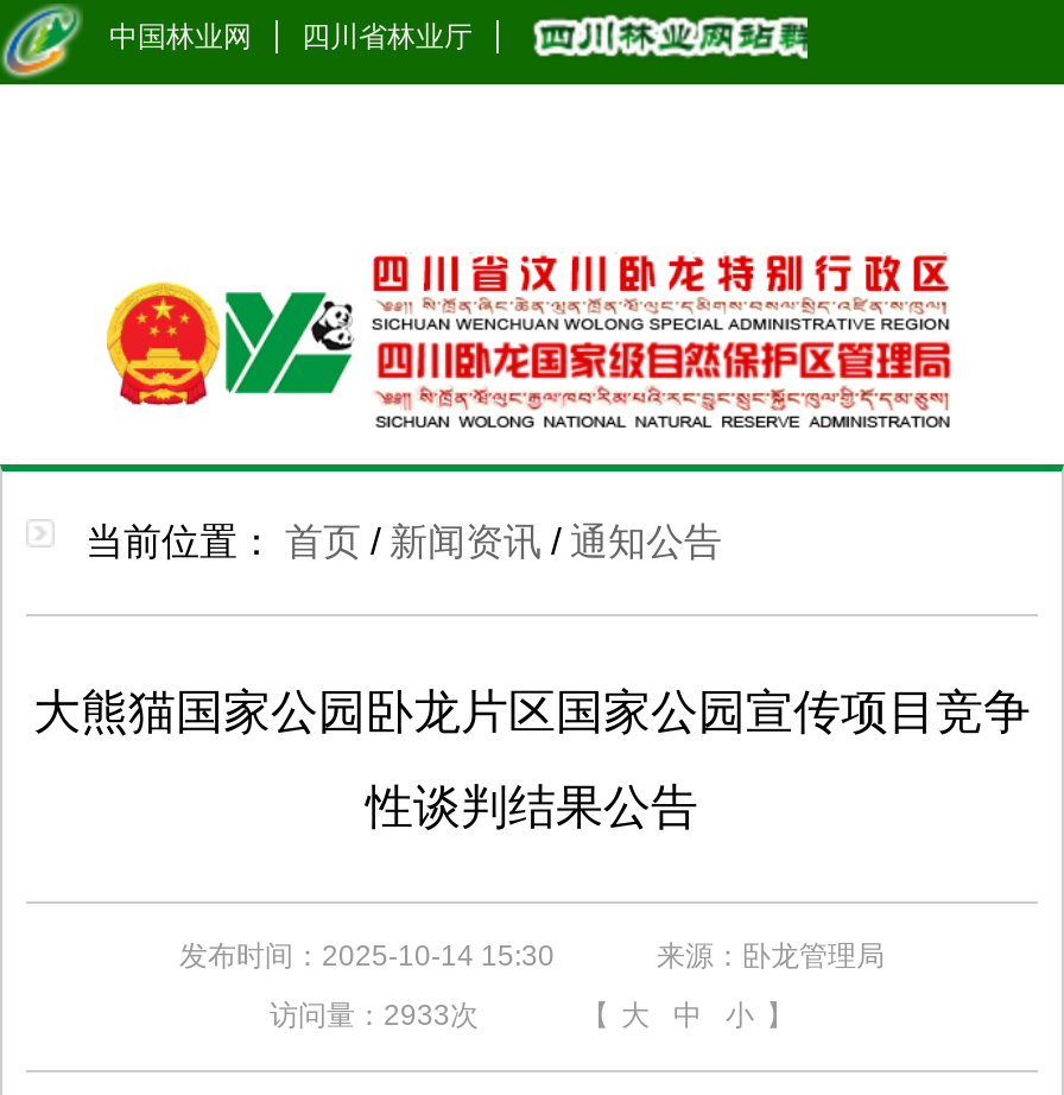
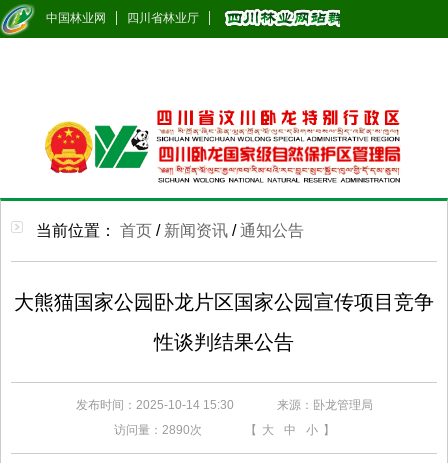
- 访问量：2933次
+ 访问量：2890次
